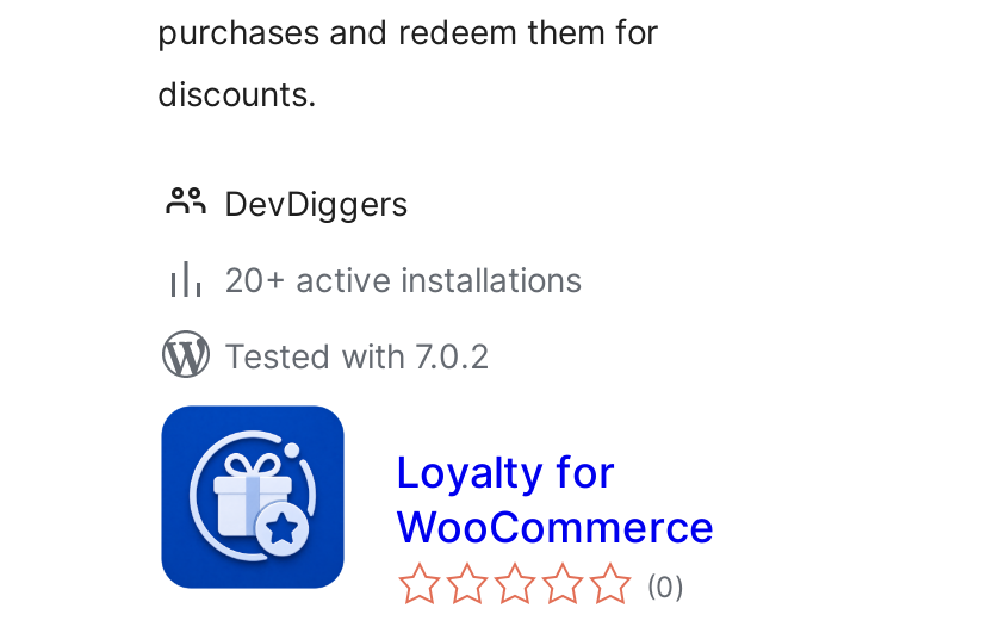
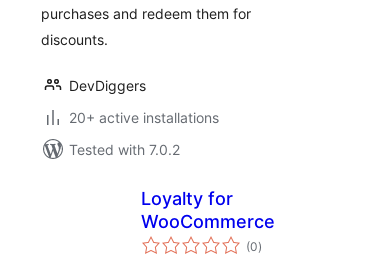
- [image]
